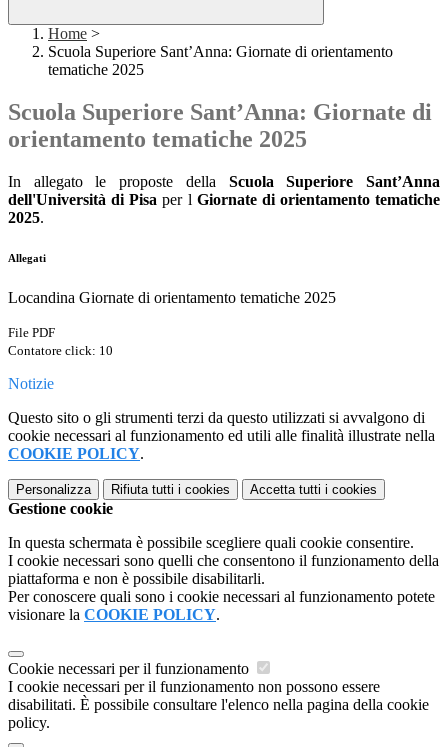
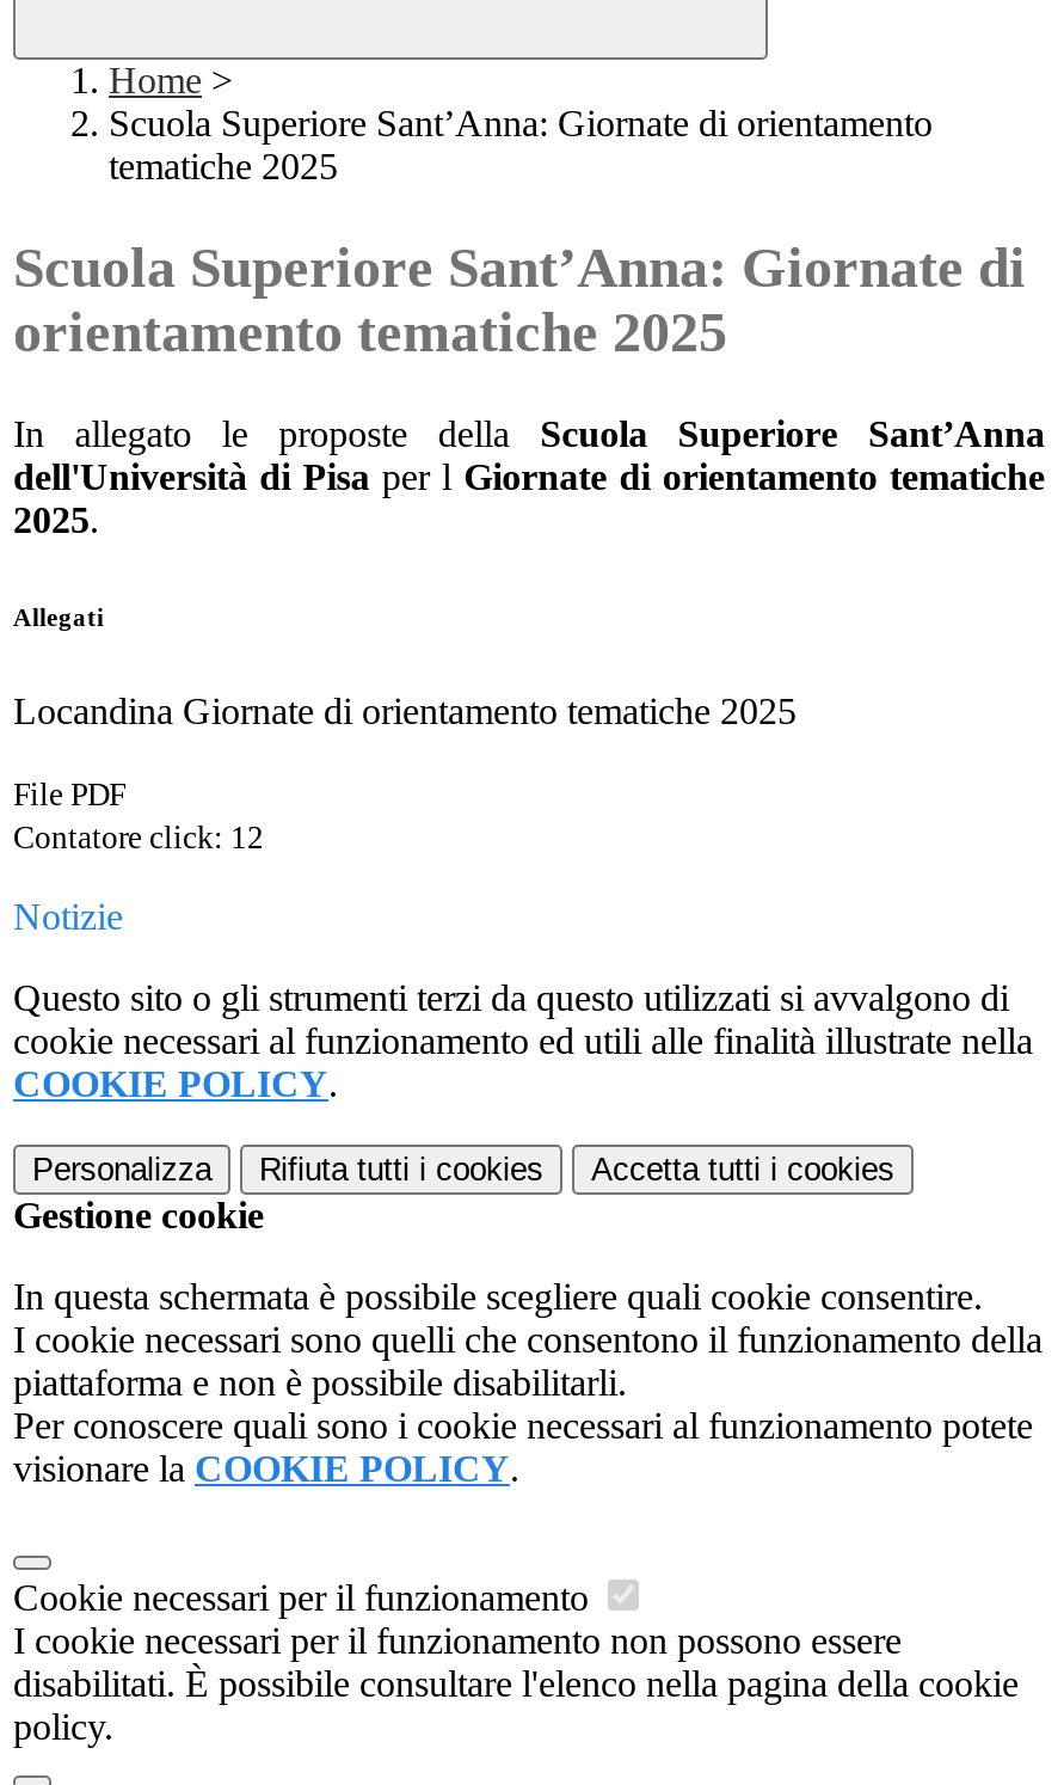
- Contatore click: 10
+ Contatore click: 12
